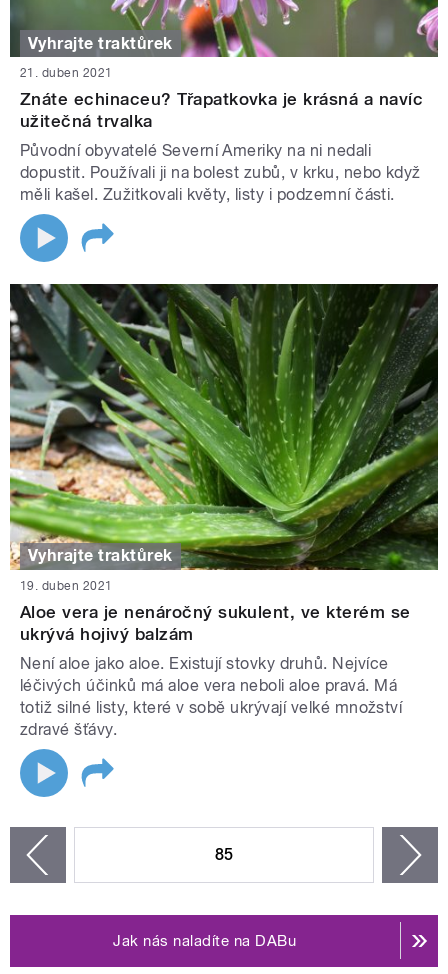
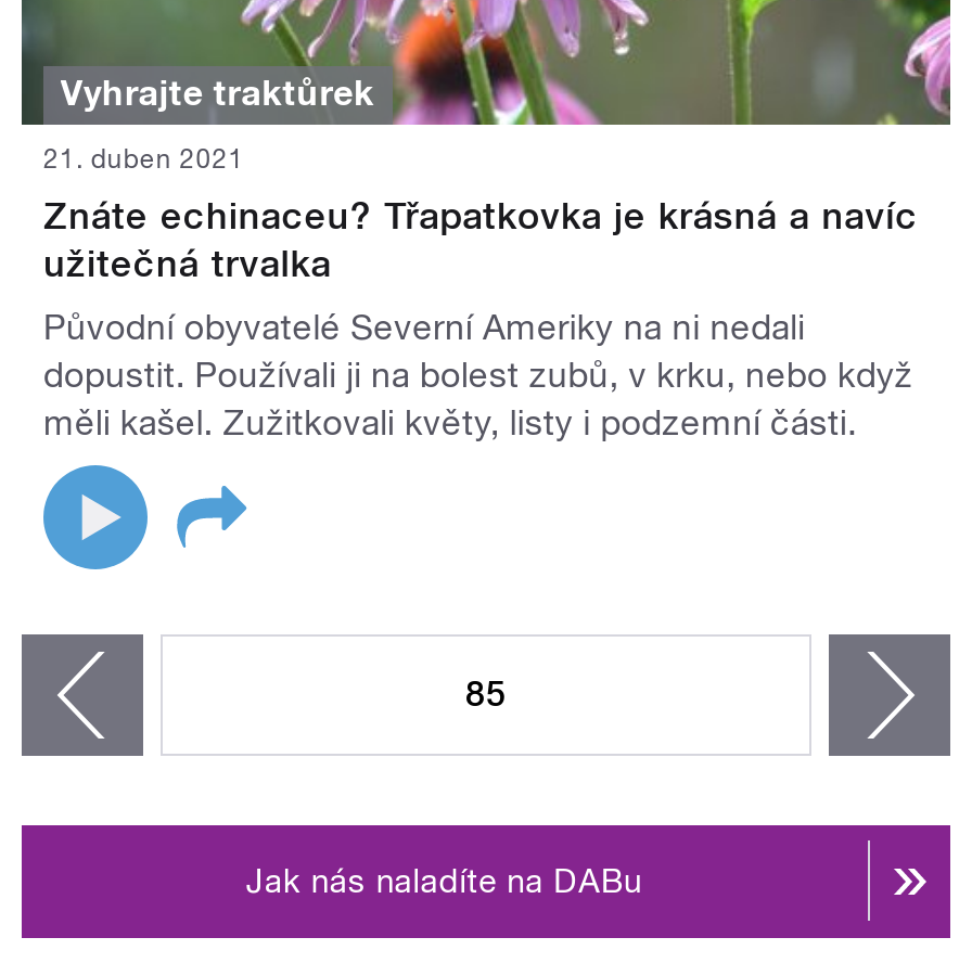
- [image]
- Vyhrajte traktůrek
- 19. duben 2021
- Aloe vera je nenáročný sukulent, ve kterém se
- ukrývá hojivý balzám
- Není aloe jako aloe. Existují stovky druhů. Nejvíce
- léčivých účinků má aloe vera neboli aloe pravá. Má
- totiž silné listy, které v sobě ukrývají velké množství
- zdravé šťávy.
